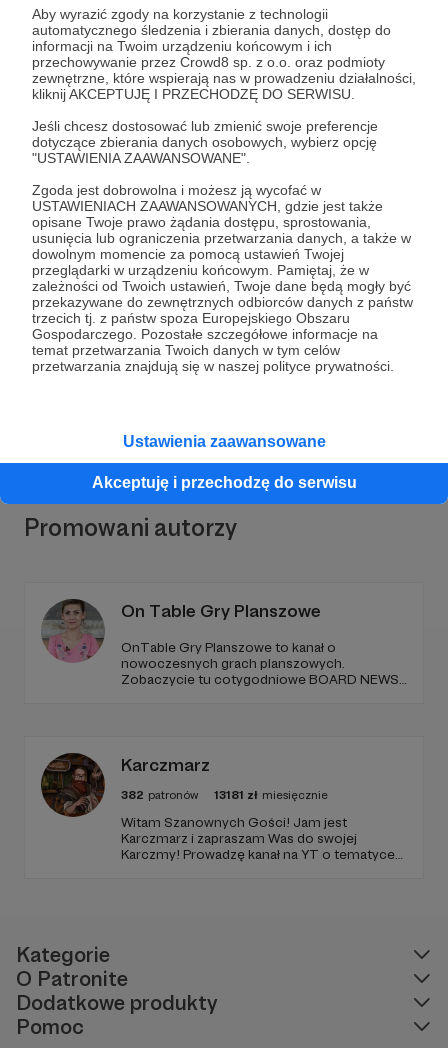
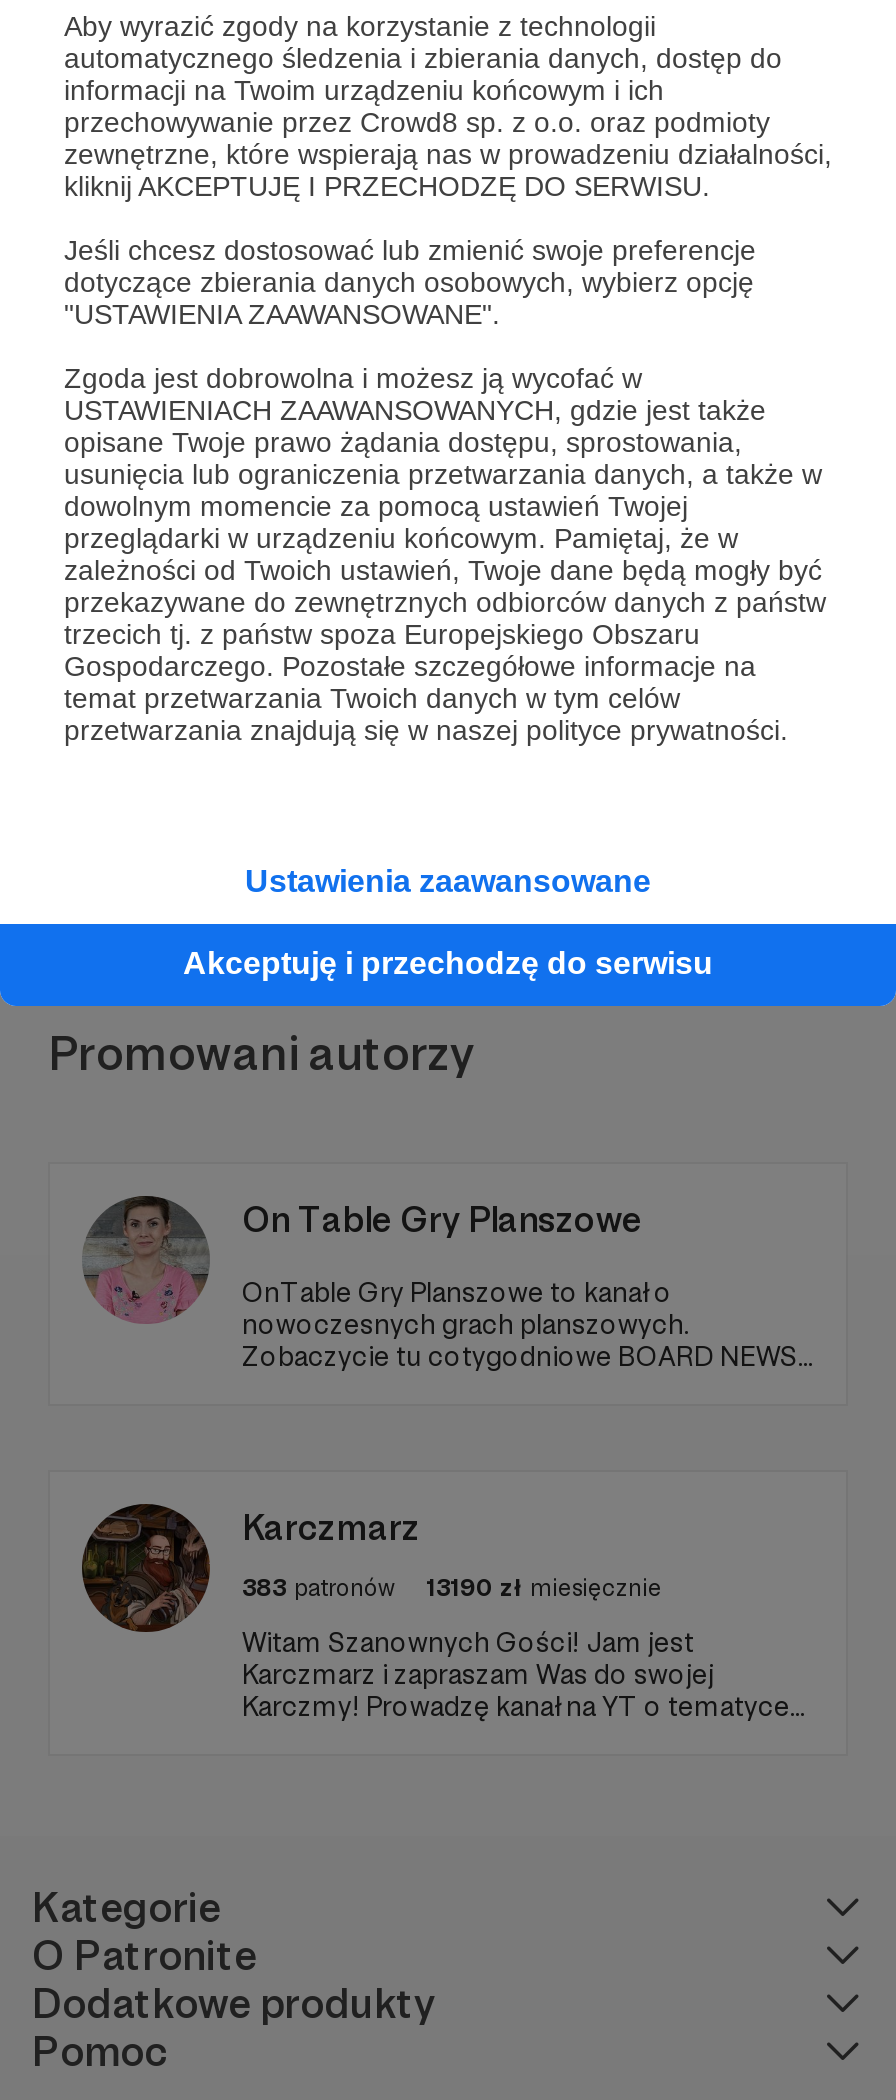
- 382 patronów
+ 383 patronów

- 13181 zł miesięcznie
+ 13190 zł miesięcznie
